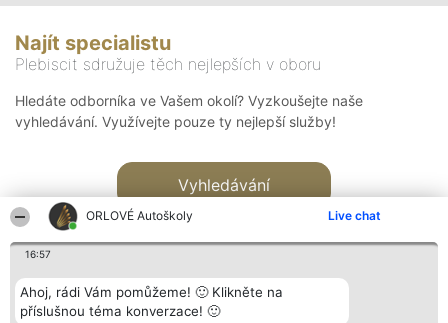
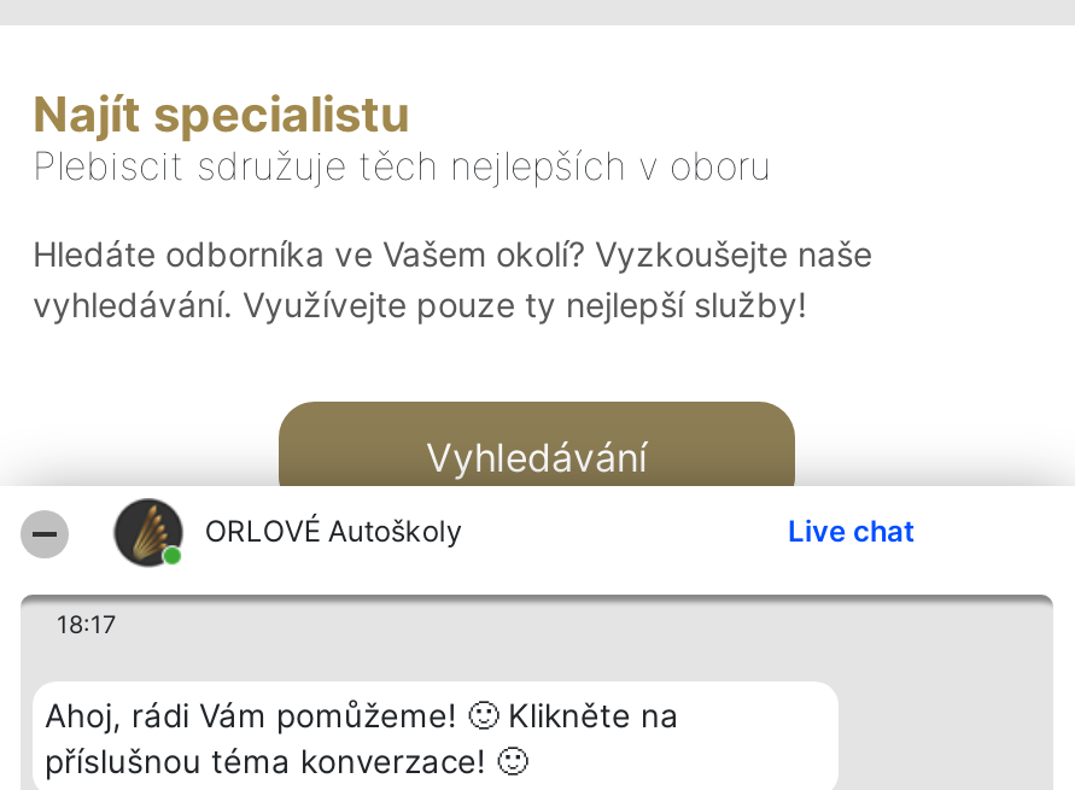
- 16:57
+ 18:17
